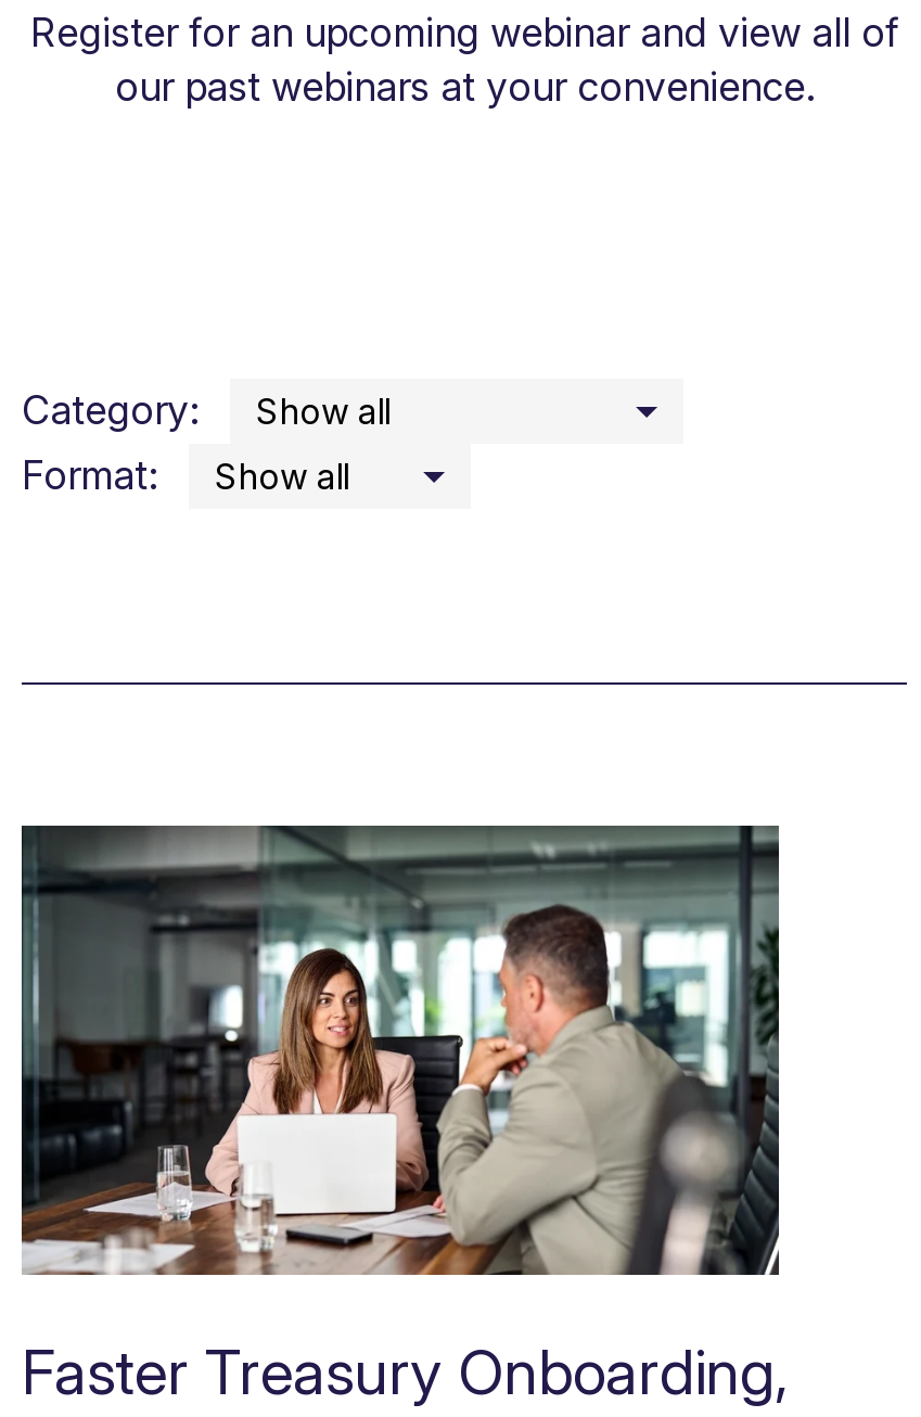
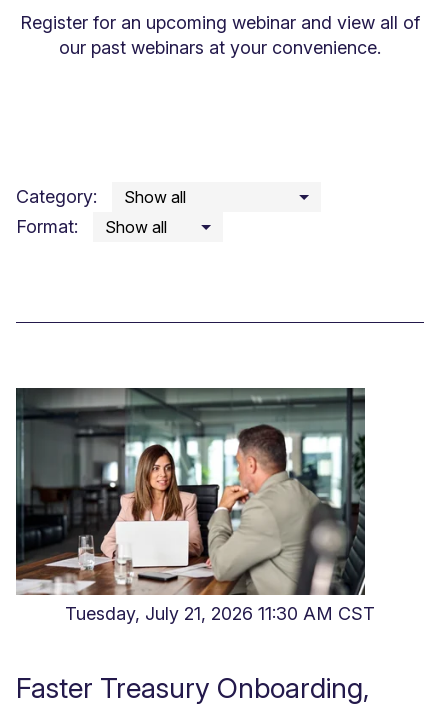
+ Tuesday, July 21, 2026 11:30 AM CST
